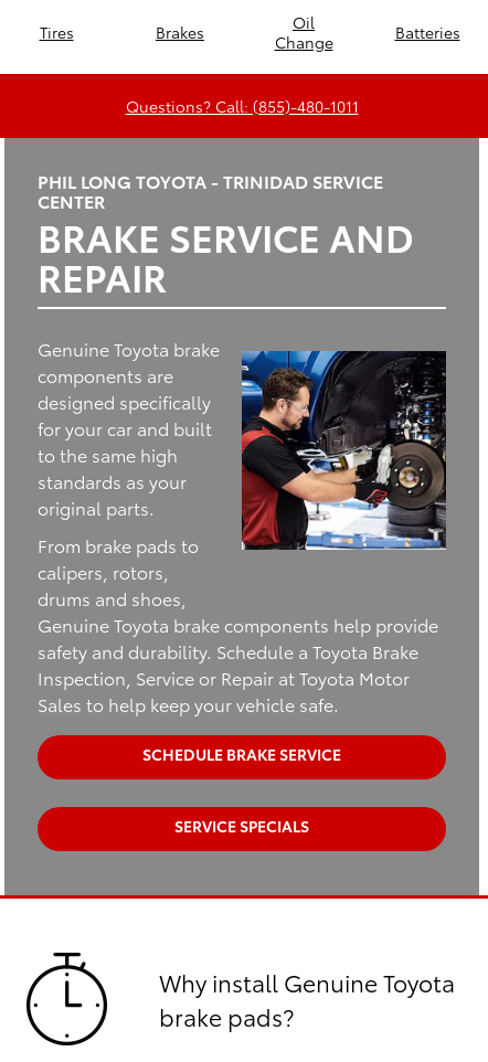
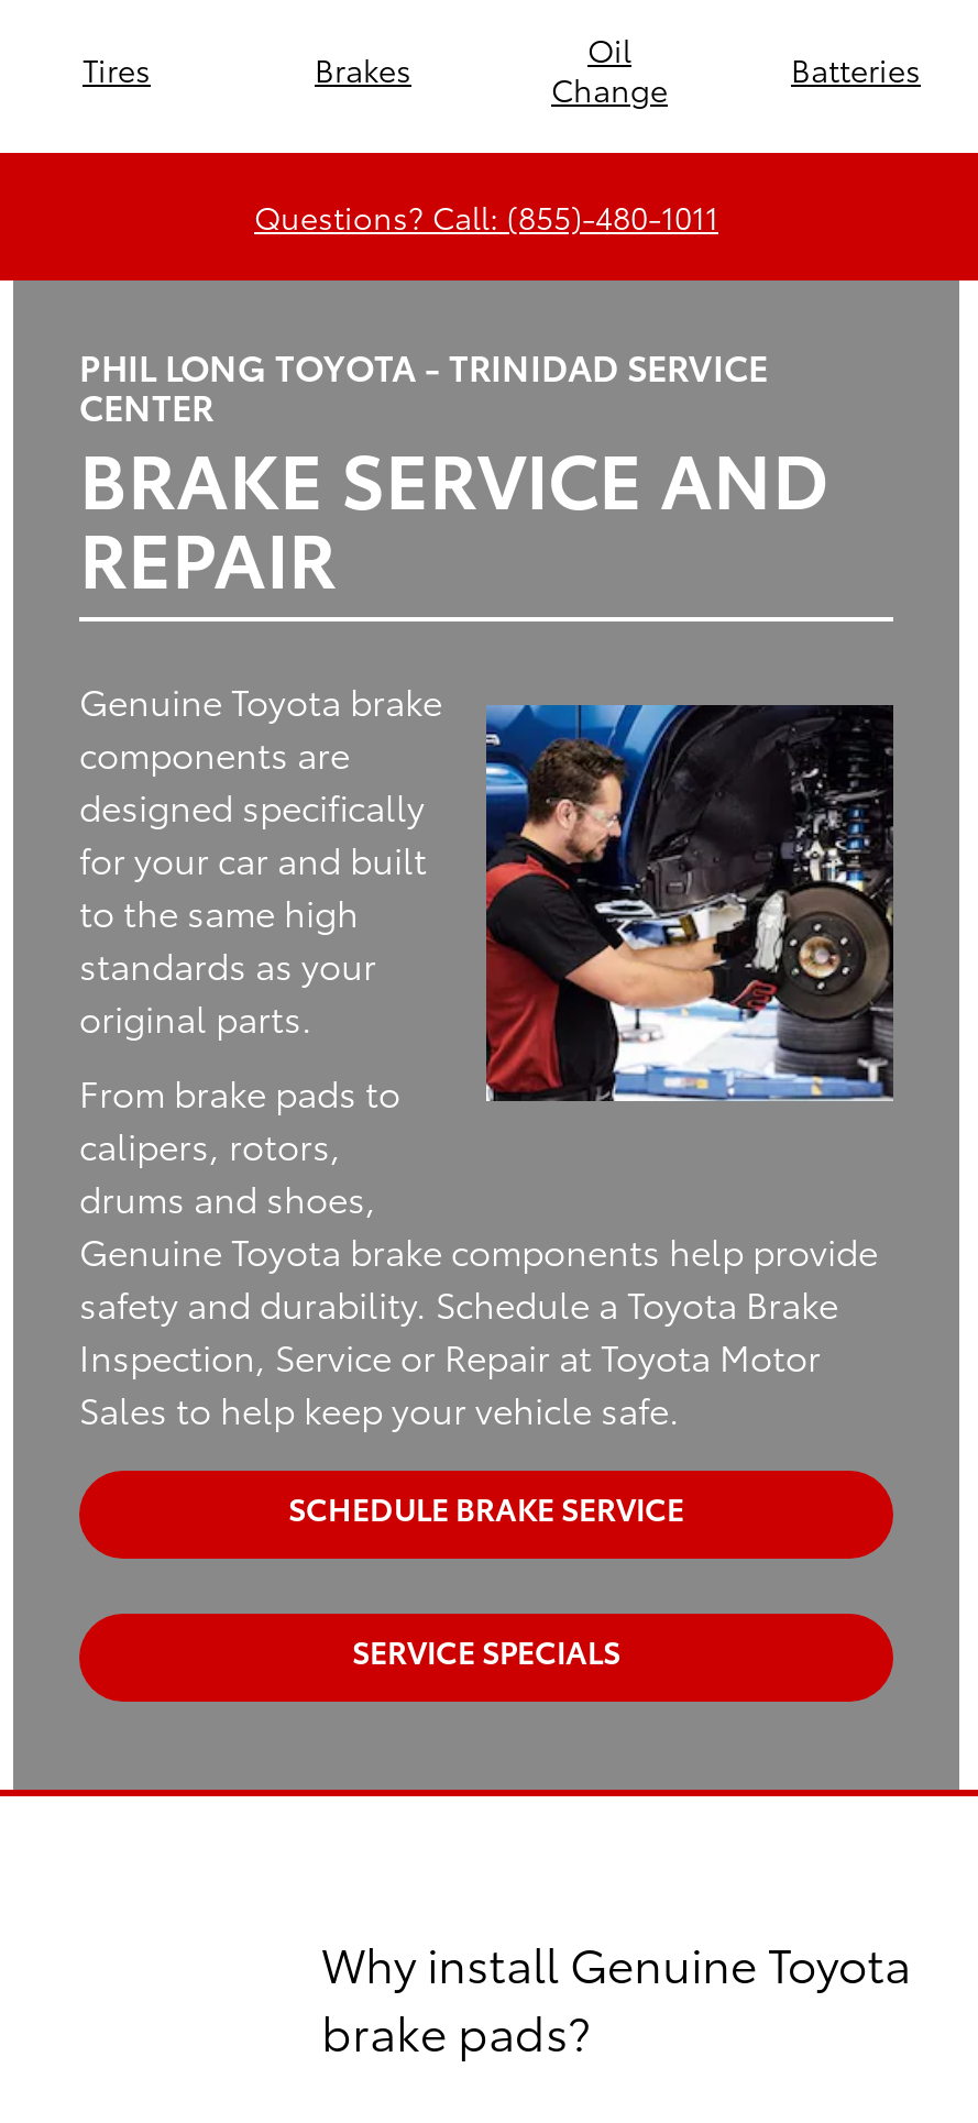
- [image]
